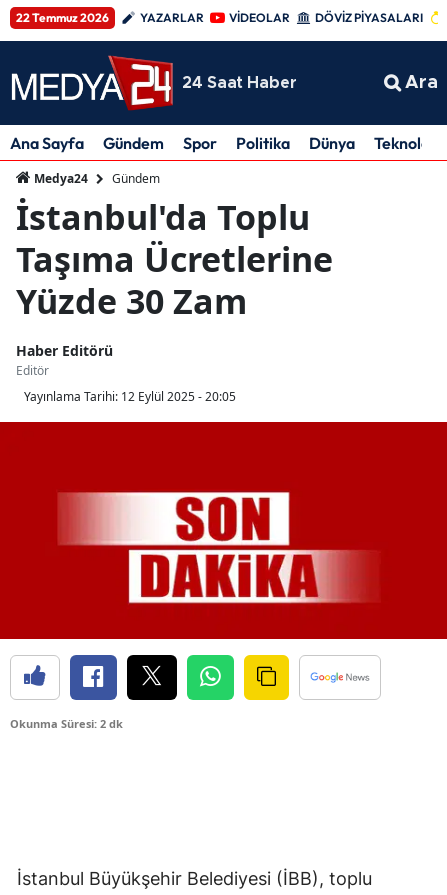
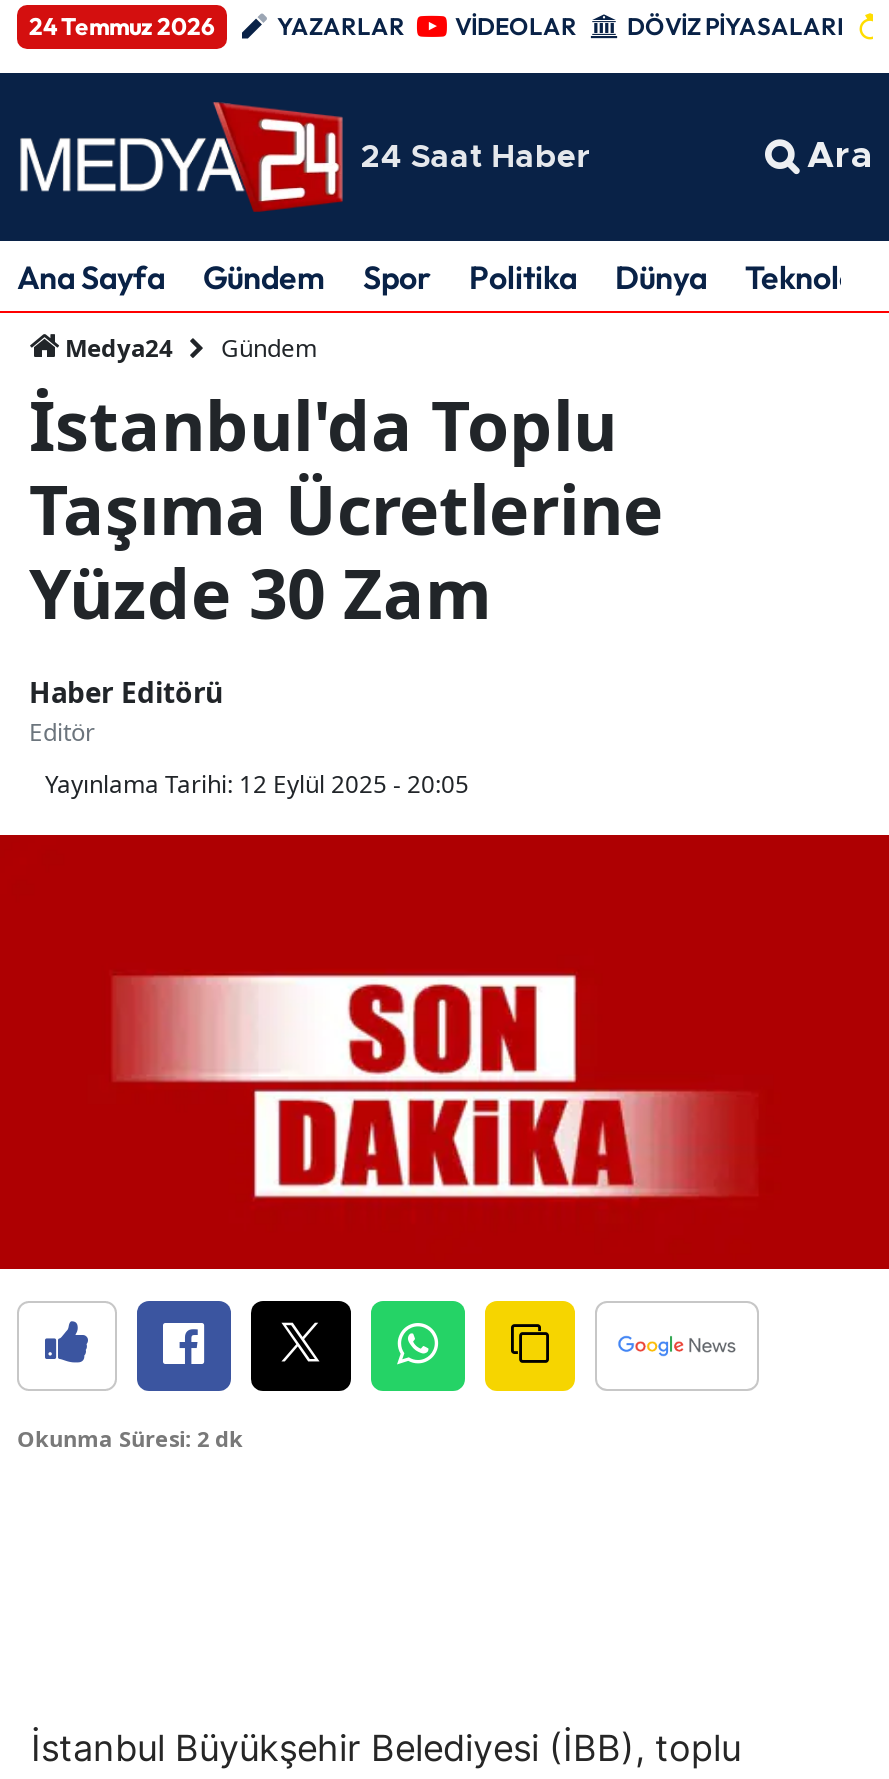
- 22 Temmuz 2026
+ 24 Temmuz 2026
